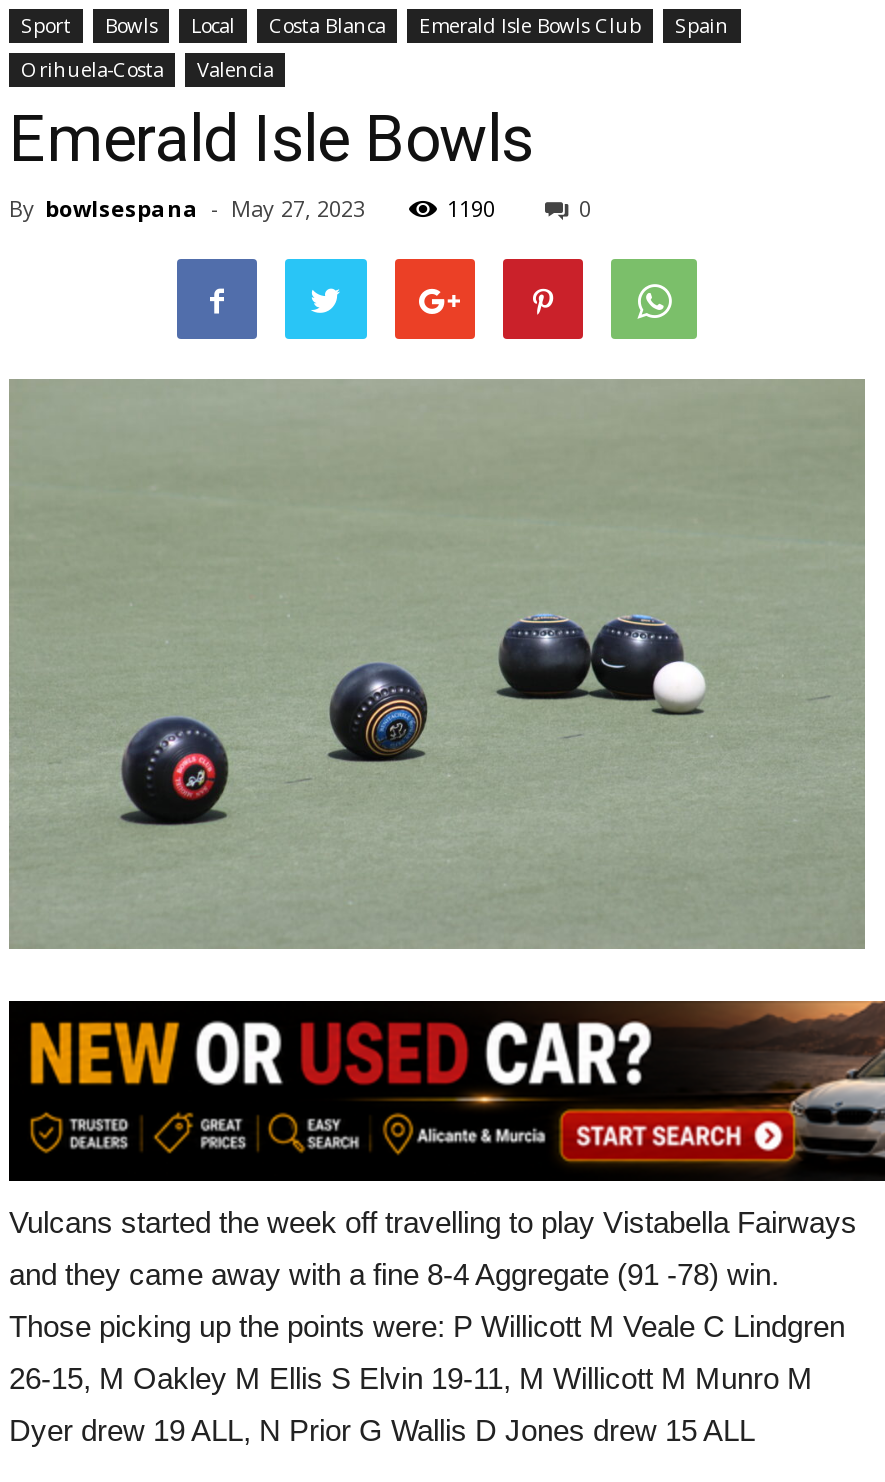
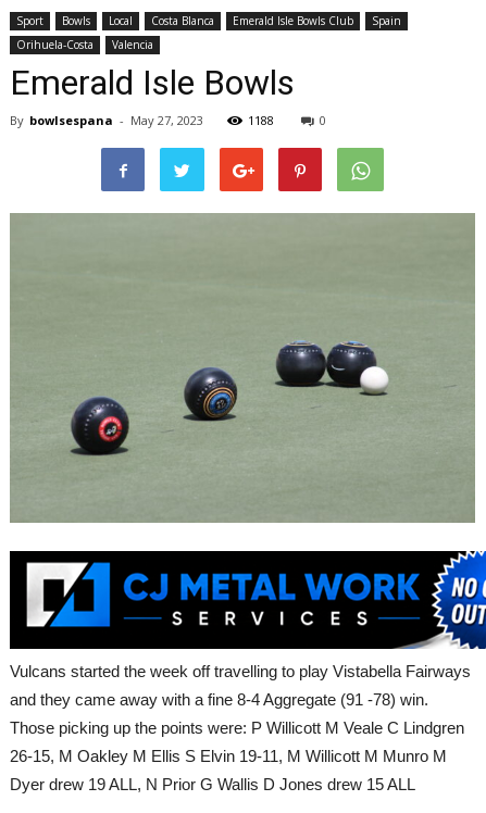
- 1190
+ 1188

- [image]
+ [image]
